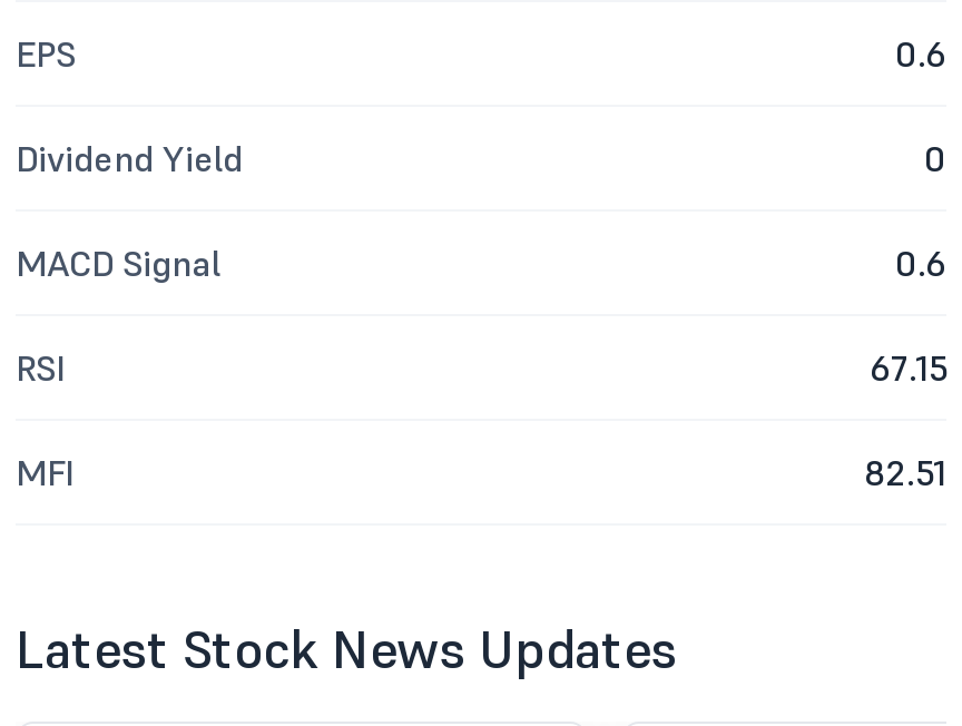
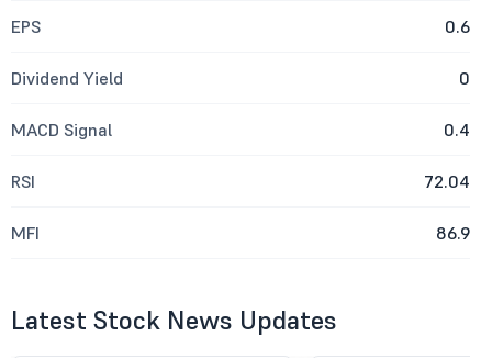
- 0.6
+ 0.4

- 67.15
+ 72.04

- 82.51
+ 86.9
